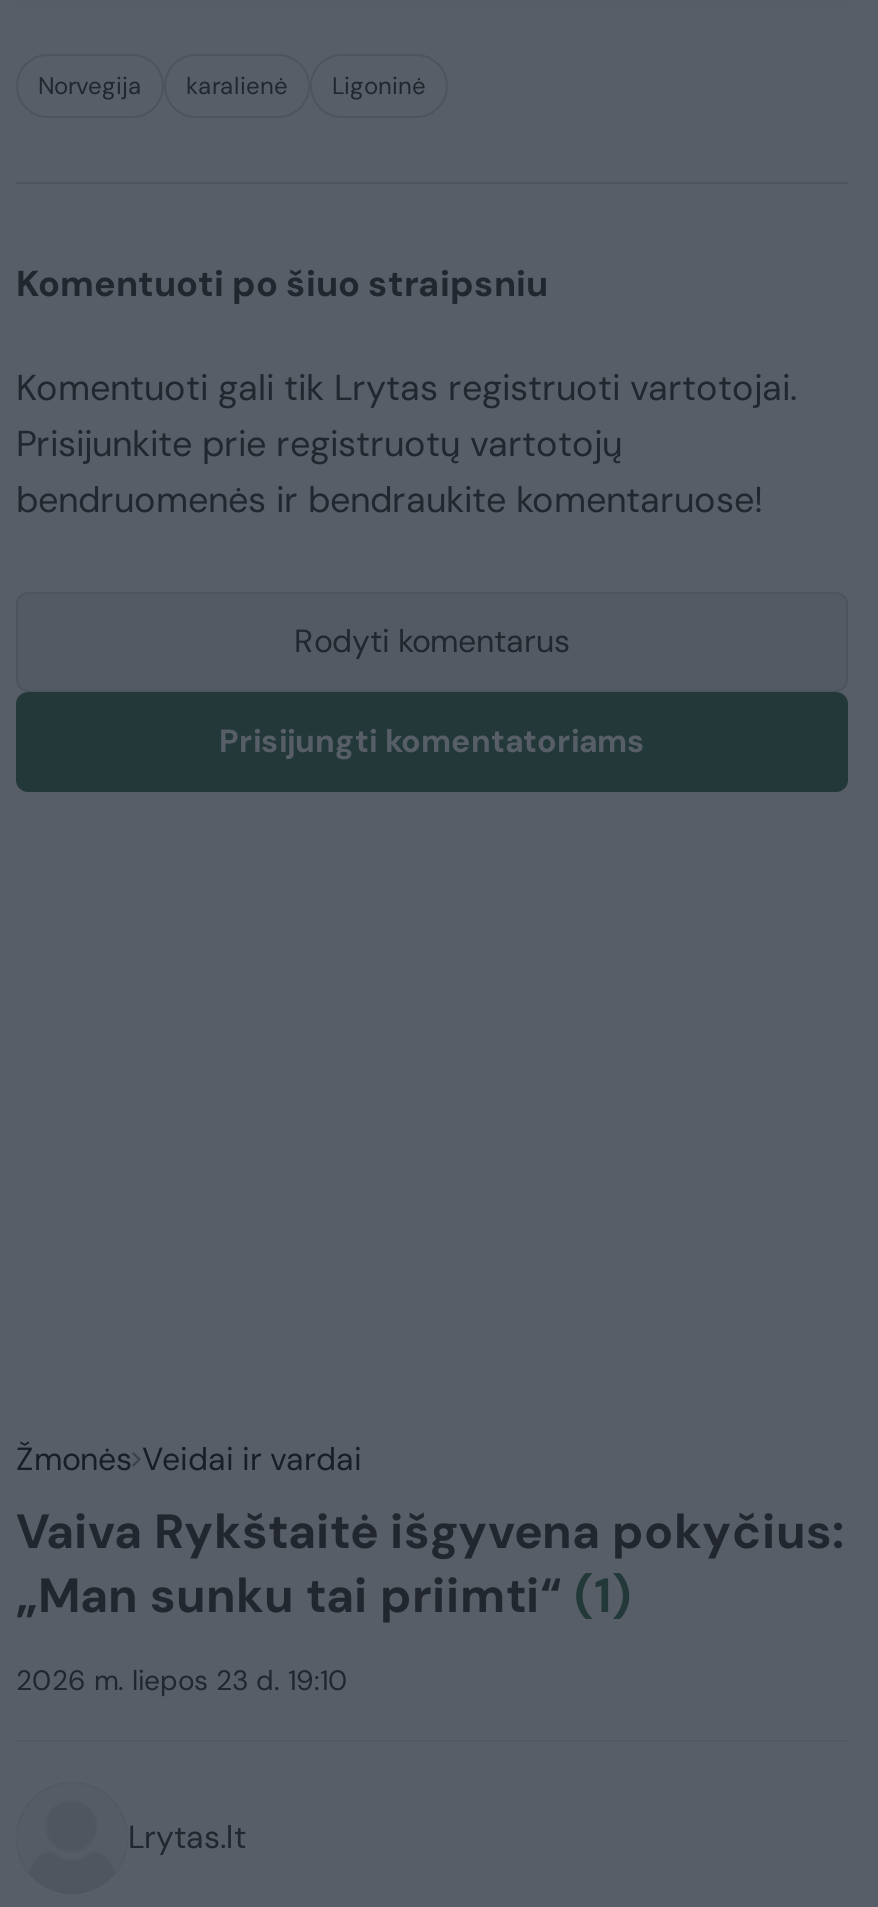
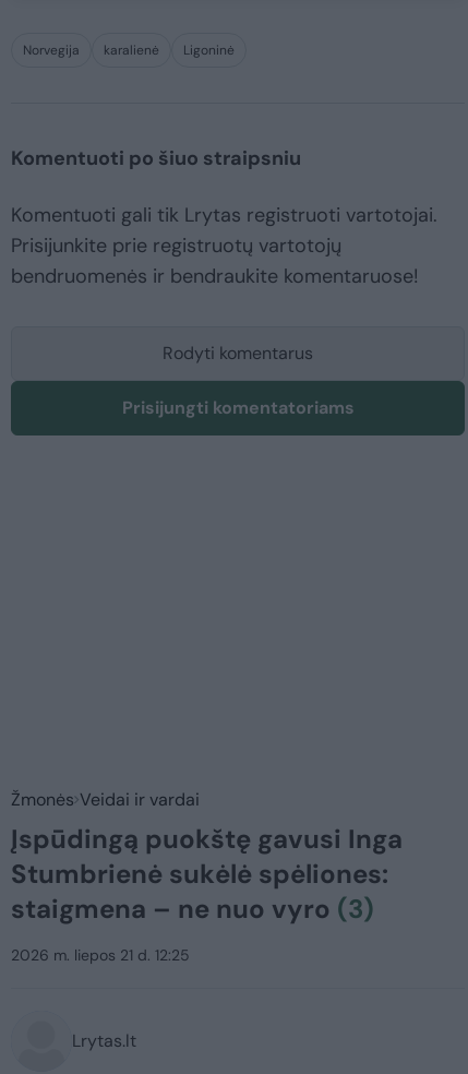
- Vaiva Rykštaitė išgyvena pokyčius:
- „Man sunku tai priimti“(1)
+ Įspūdingą puokštę gavusi Inga
+ Stumbrienė sukėlė spėliones:
+ staigmena – ne nuo vyro (3)

- 2026 m. liepos 23 d. 19:10
+ 2026 m. liepos 21 d. 12:25
